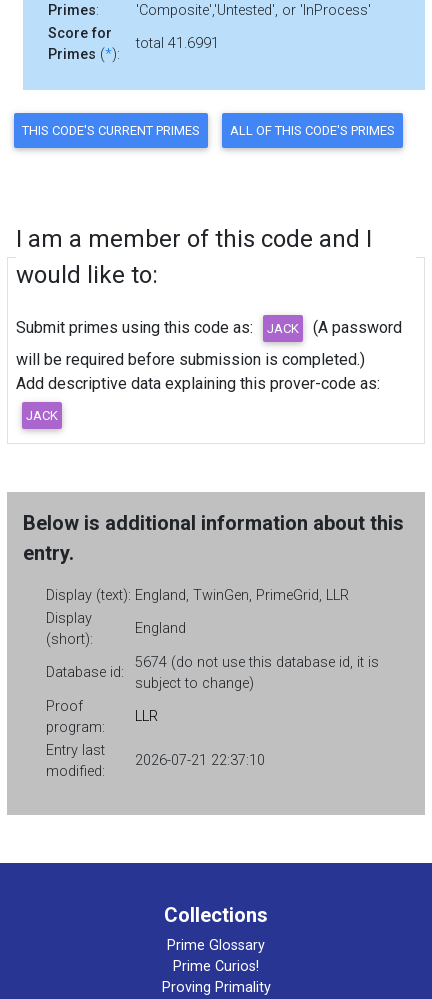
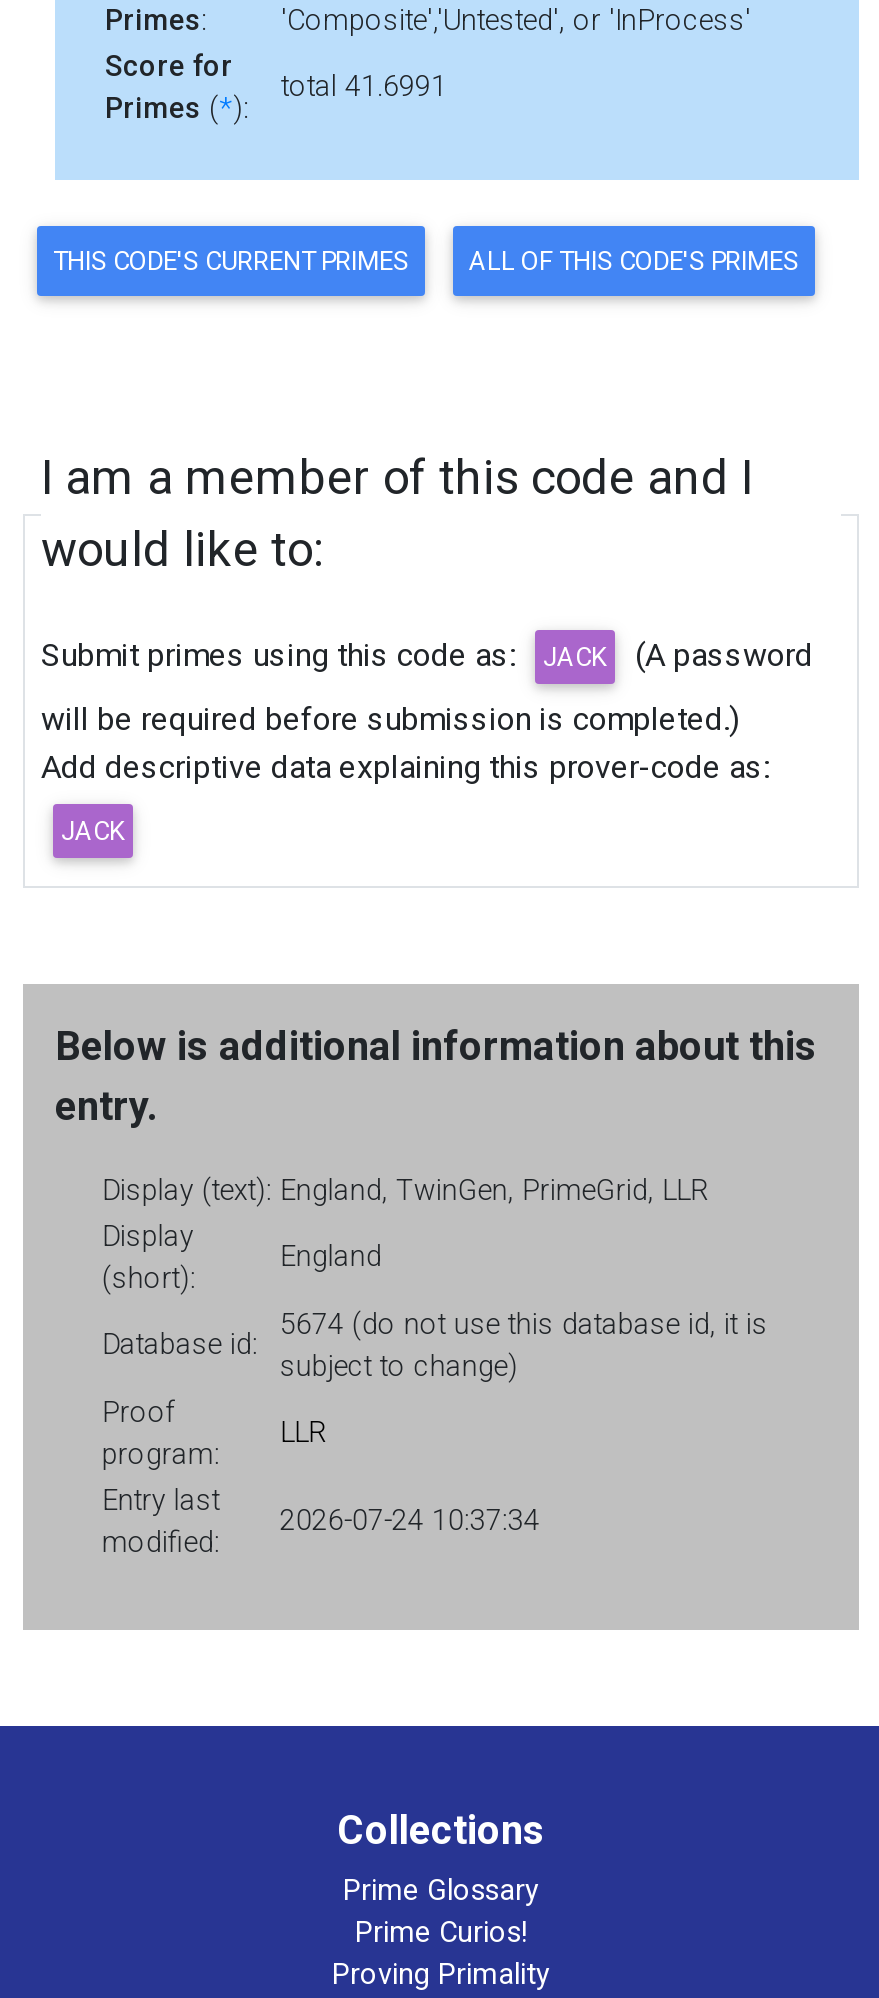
- 2026-07-21 22:37:10
+ 2026-07-24 10:37:34
